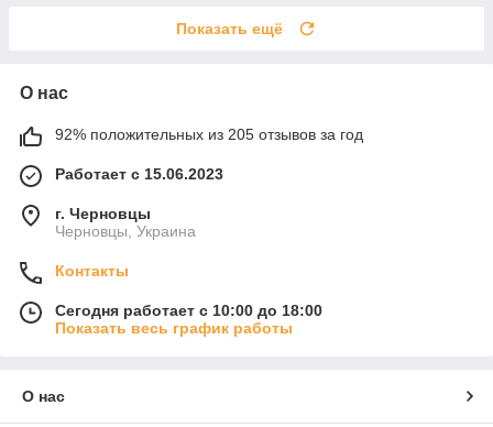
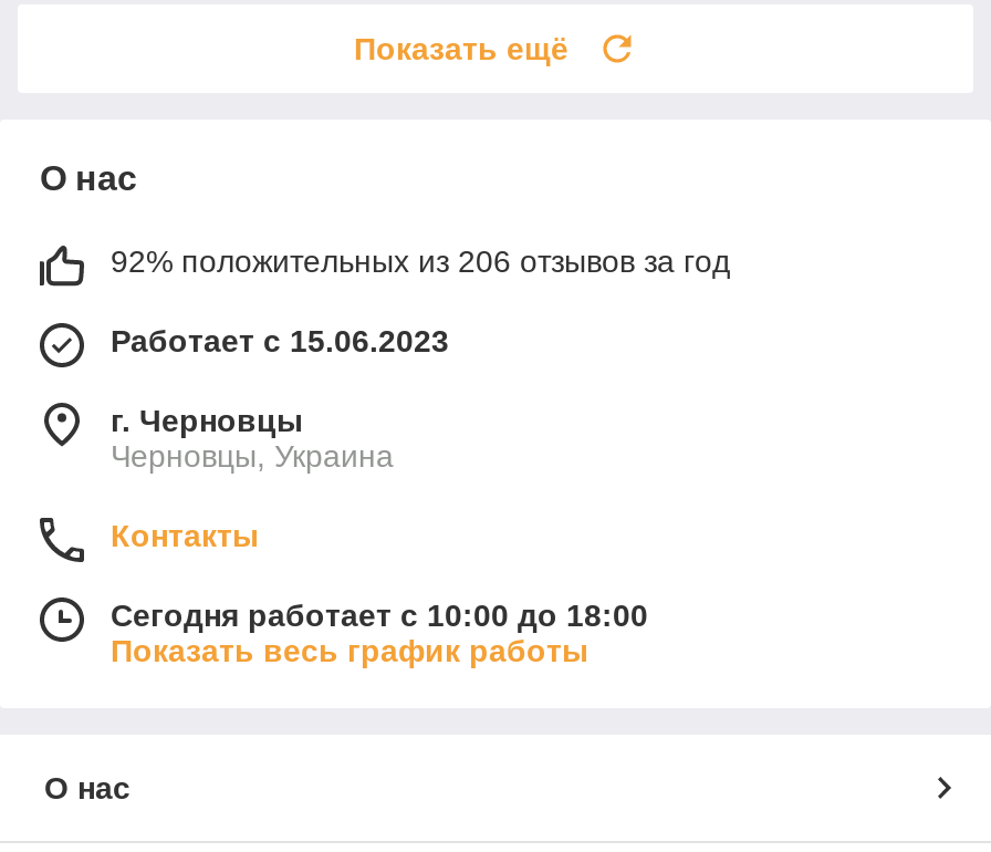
- 92% положительных из 205 отзывов за год
+ 92% положительных из 206 отзывов за год
